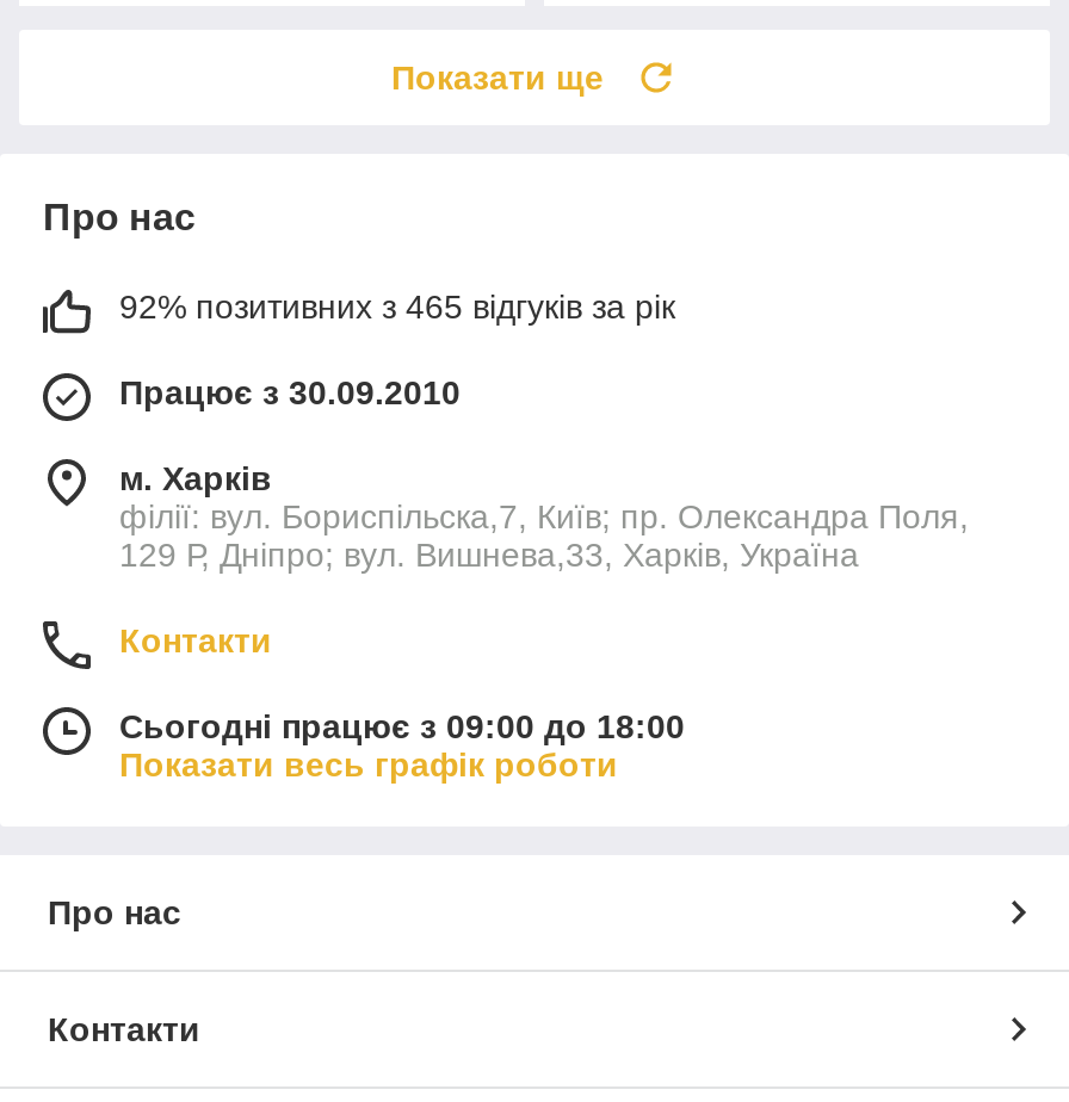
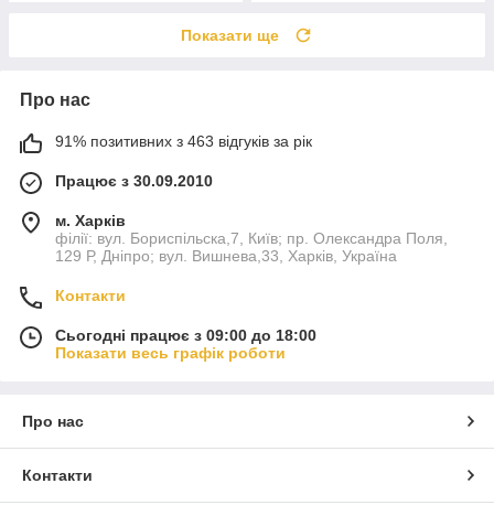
- 92% позитивних з 465 відгуків за рік
+ 91% позитивних з 463 відгуків за рік
